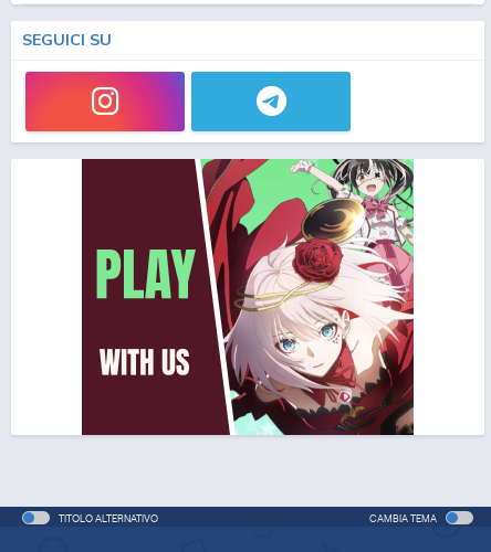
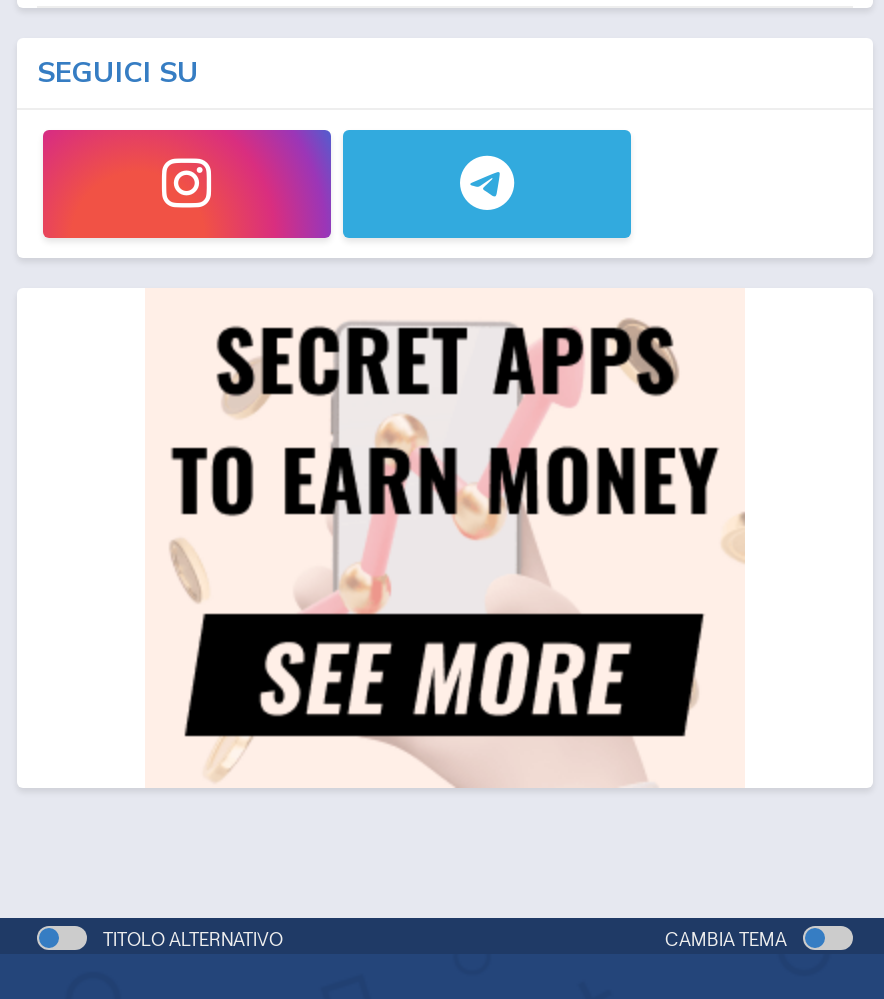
- [image]
+ [image]
